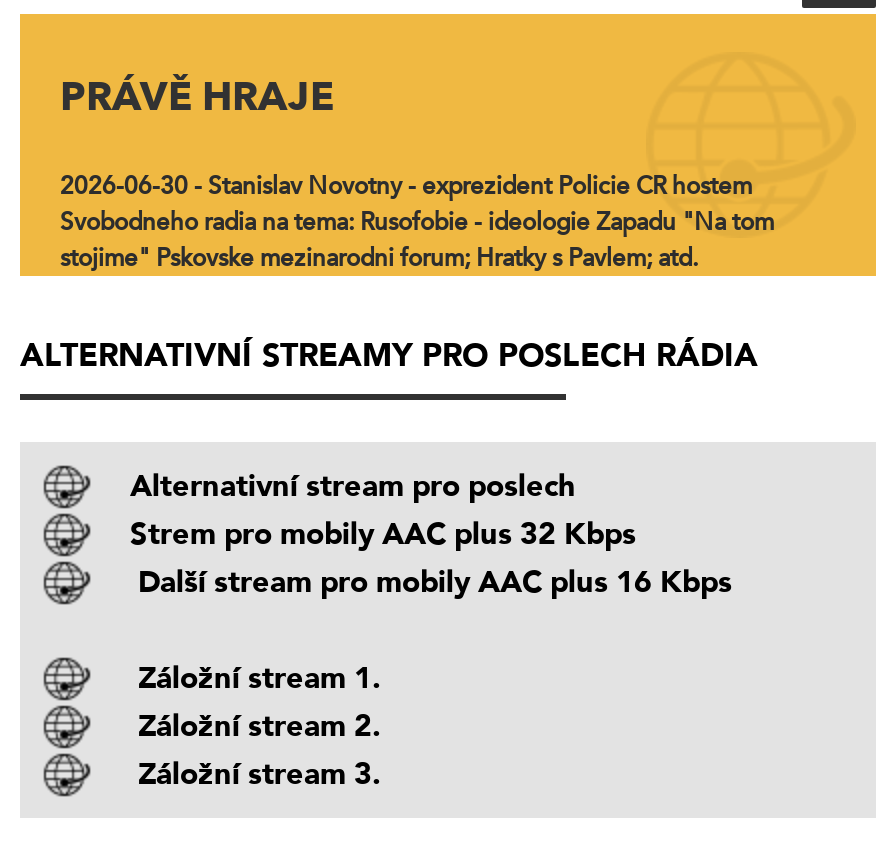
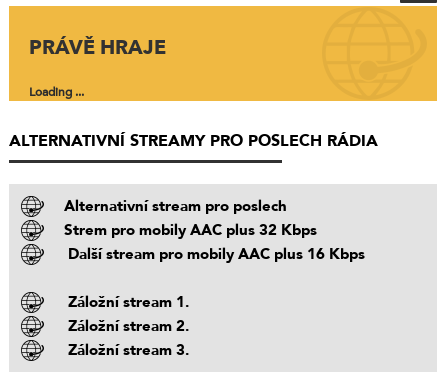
- 2026-06-30 - Stanislav Novotny - exprezident Policie CR hostem
- Svobodneho radia na tema: Rusofobie - ideologie Zapadu "Na tom
- stojime" Pskovske mezinarodni forum; Hratky s Pavlem; atd.
+ Loading ...
